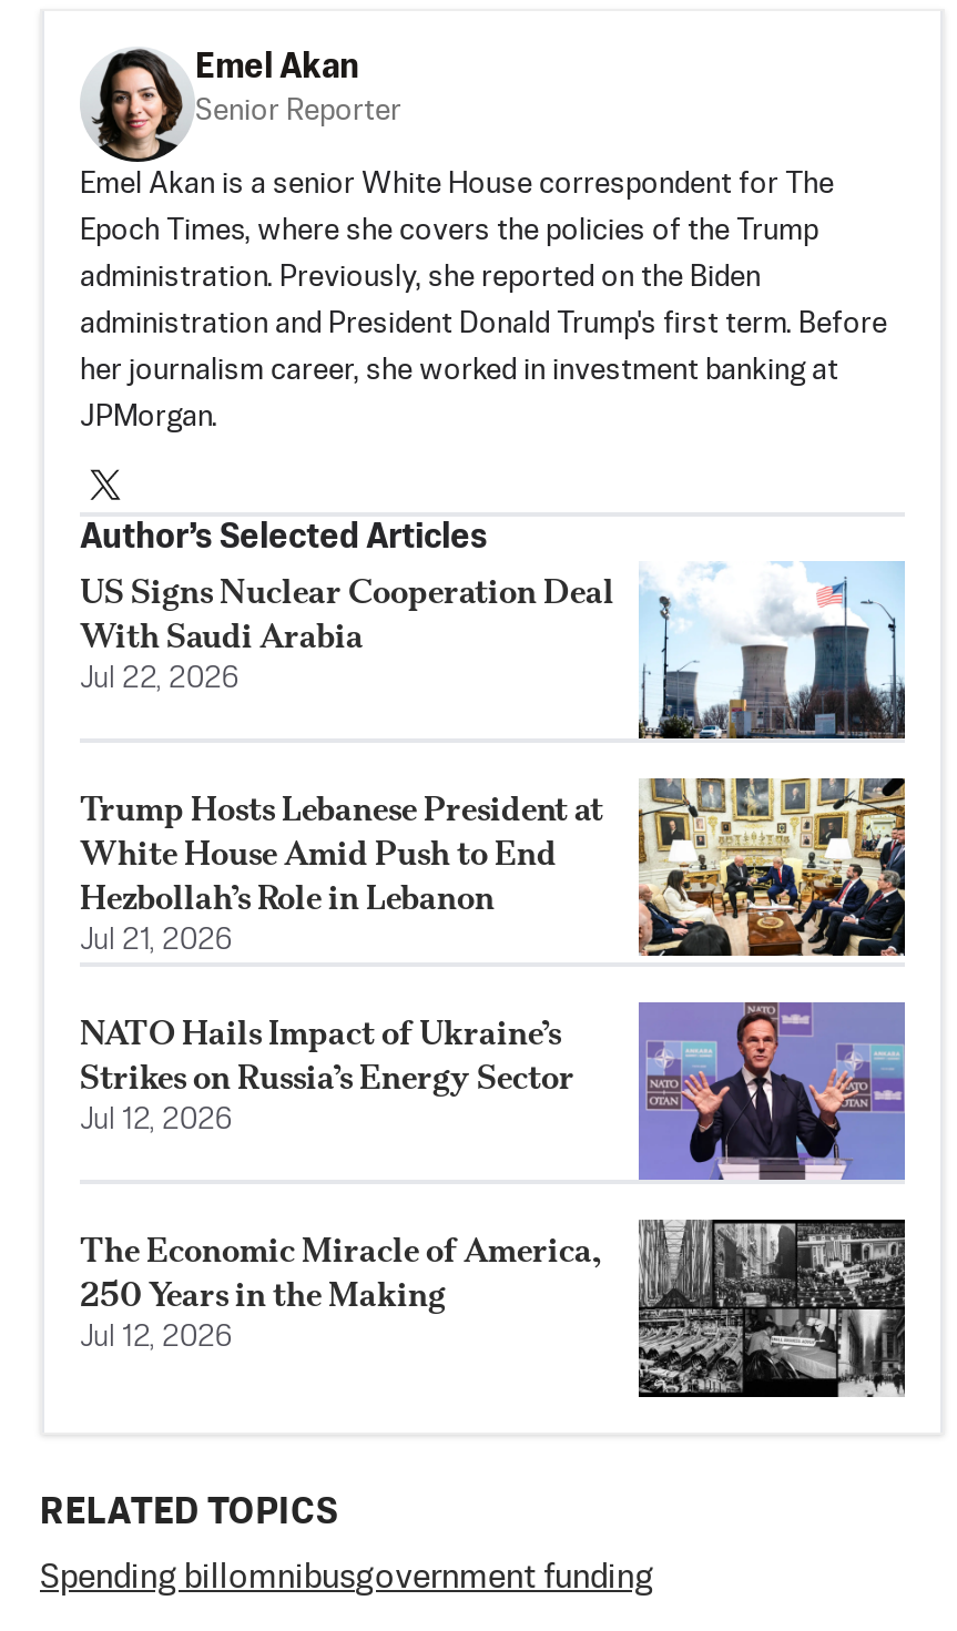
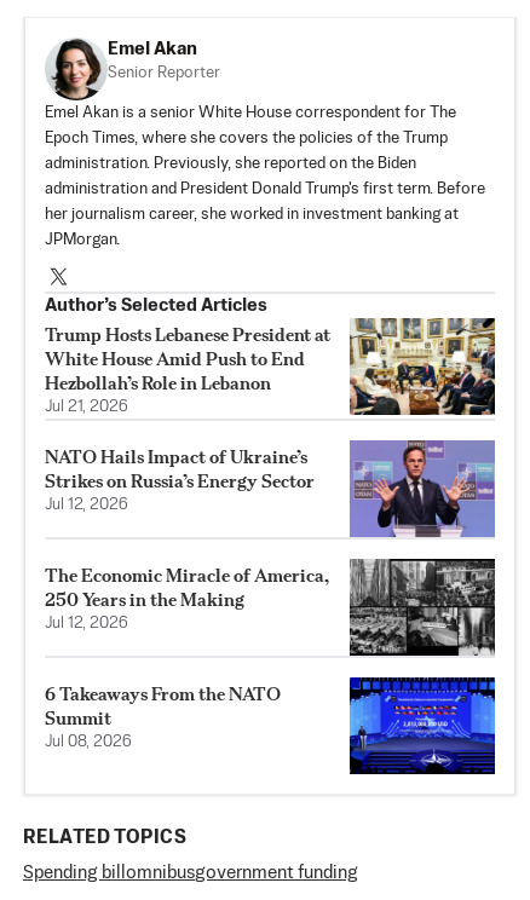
- [image]
- US Signs Nuclear Cooperation Deal
- With Saudi Arabia
- Jul 22, 2026

moved up: [image] | Trump Hosts Lebanese President at | White House Amid Push to End | ... | 250 Years in the Making | Jul 12, 2026

+ 6 Takeaways From the NATO
+ Summit
+ Jul 08, 2026

+ [image]
